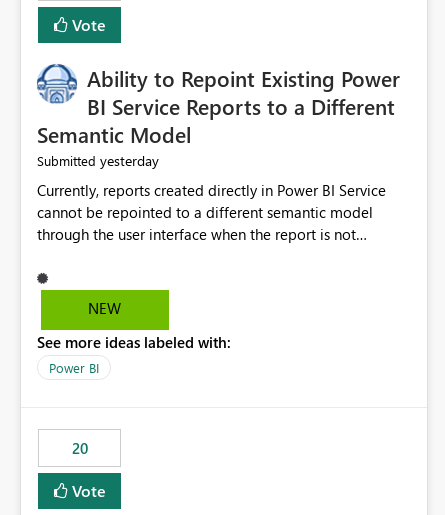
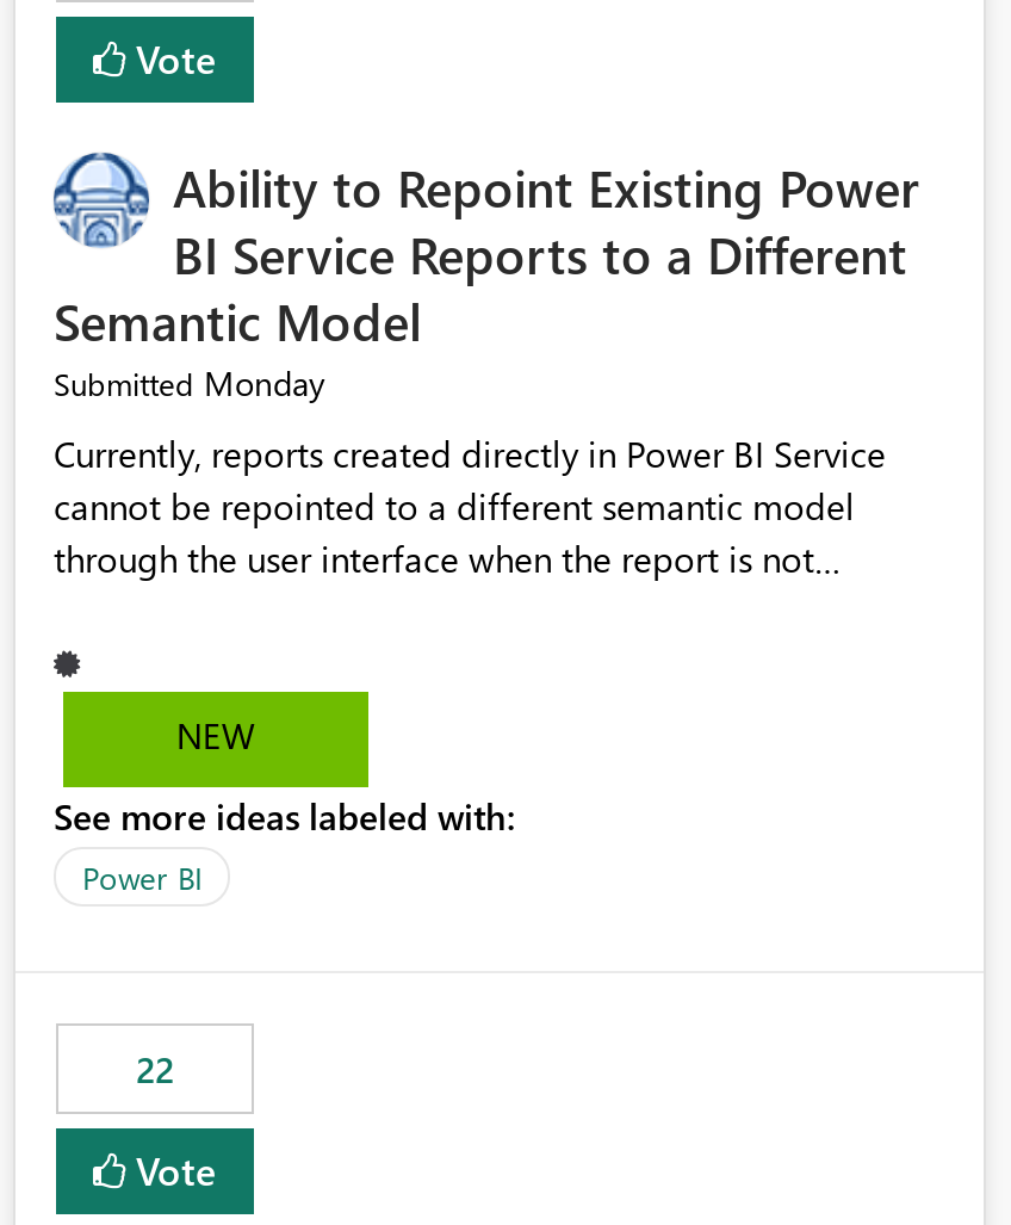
- Submitted yesterday
+ Submitted Monday

- 20
+ 22
